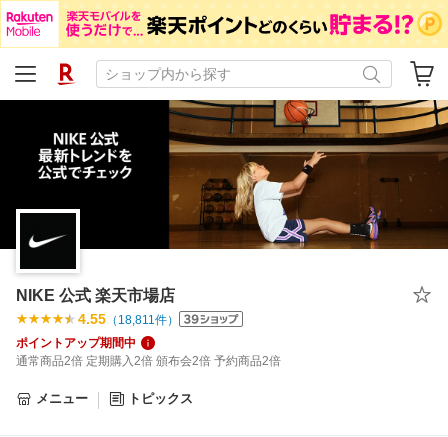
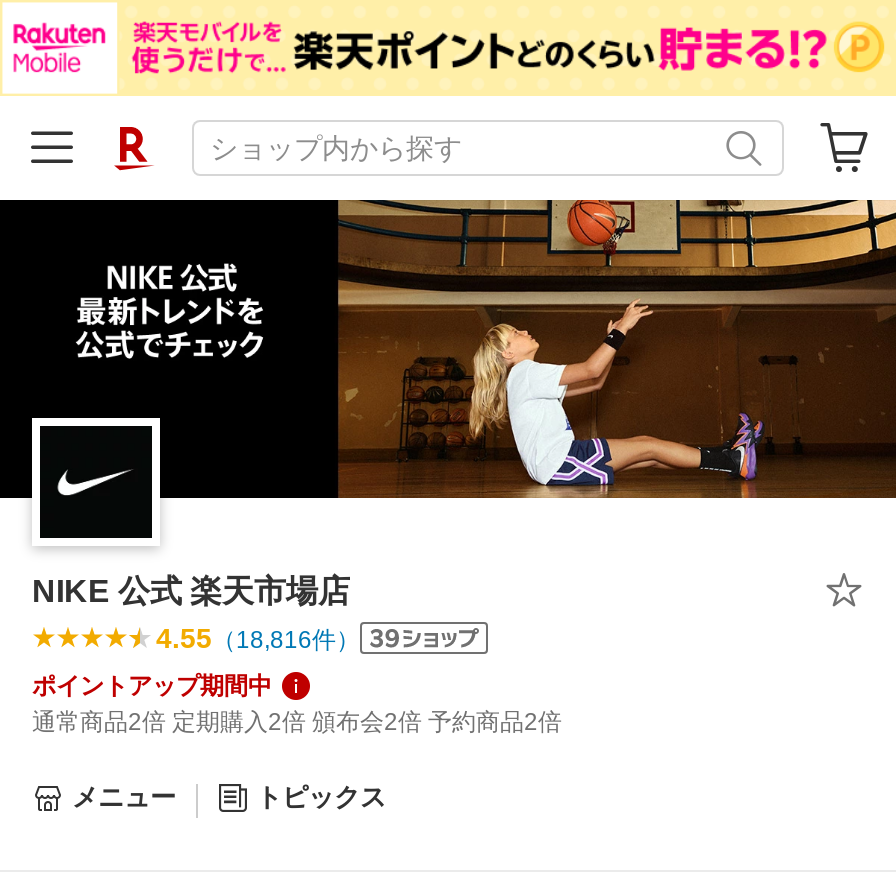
- 4.55（18,811件）
+ 4.55（18,816件）
